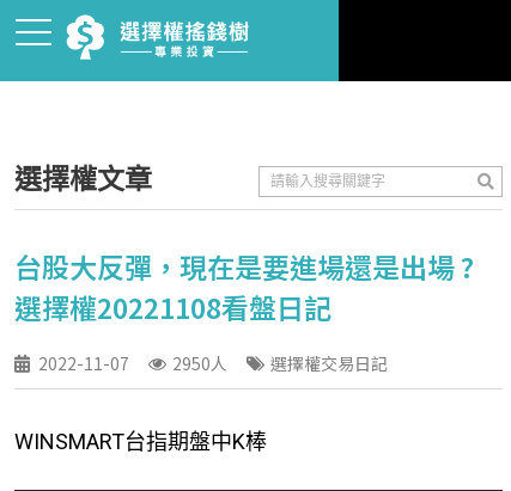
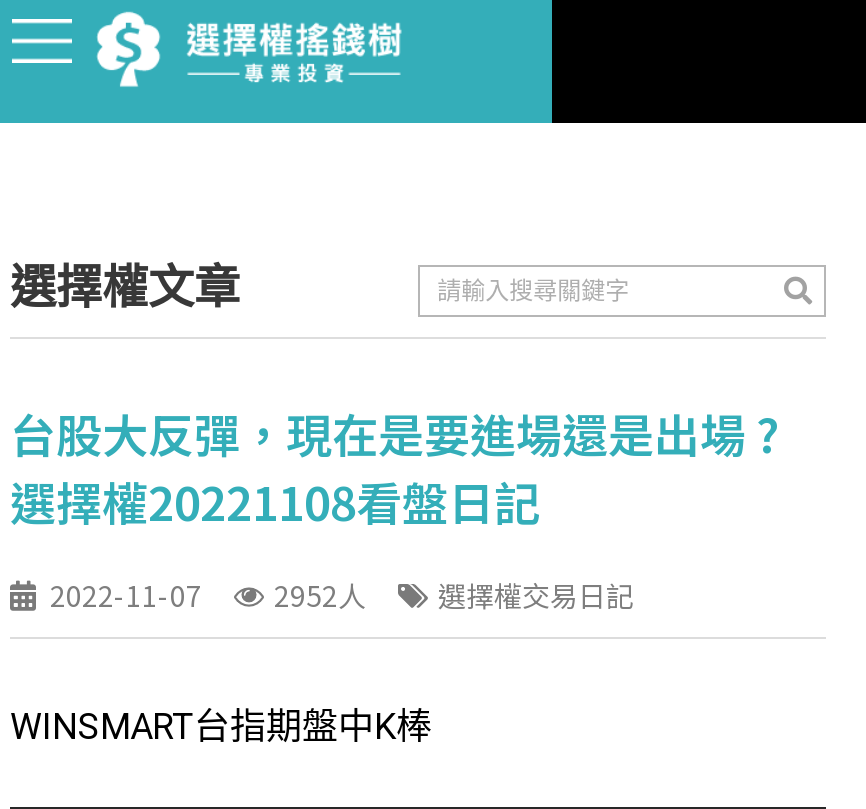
- 2022-11-07 2950人 選擇權交易日記
+ 2022-11-07 2952人 選擇權交易日記
